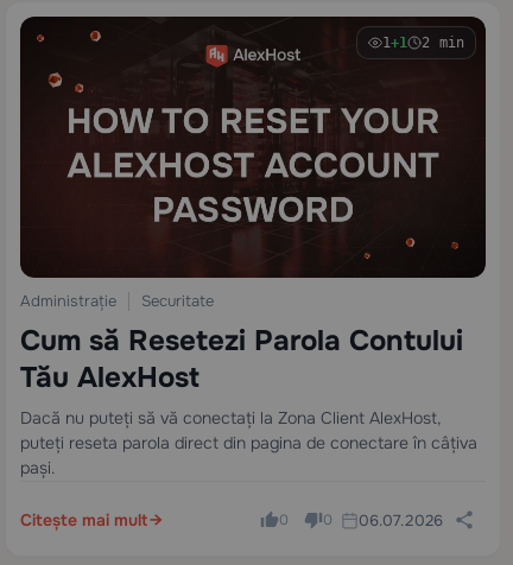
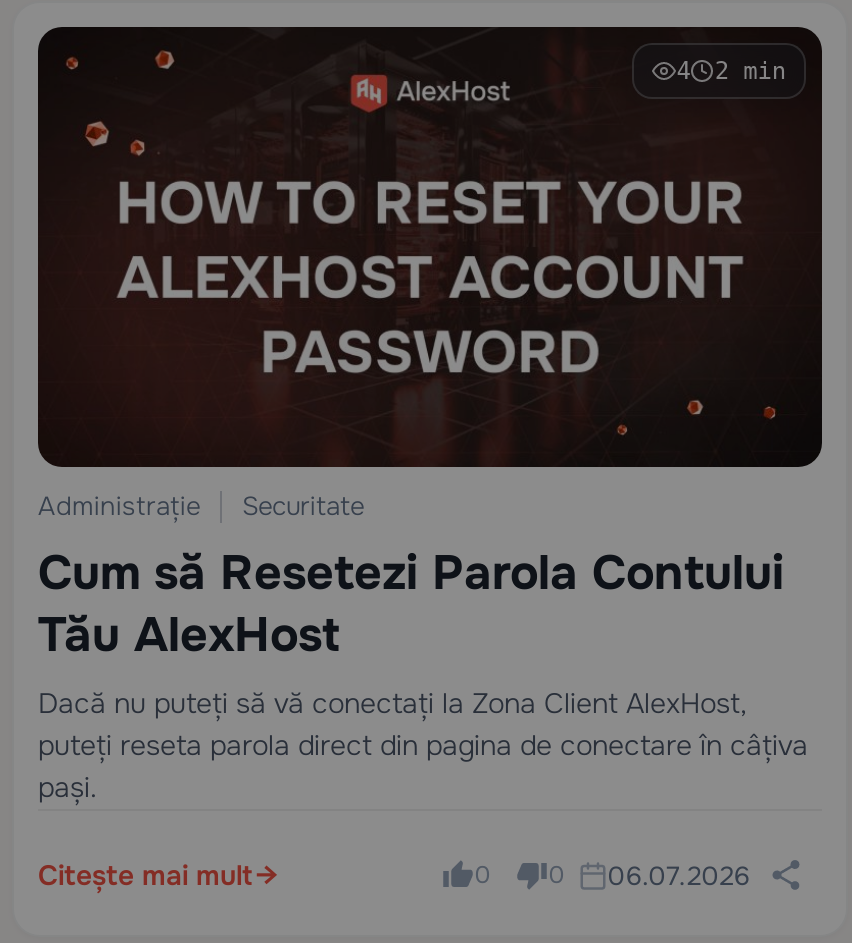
- 1+1 2 min
+ 4 2 min
